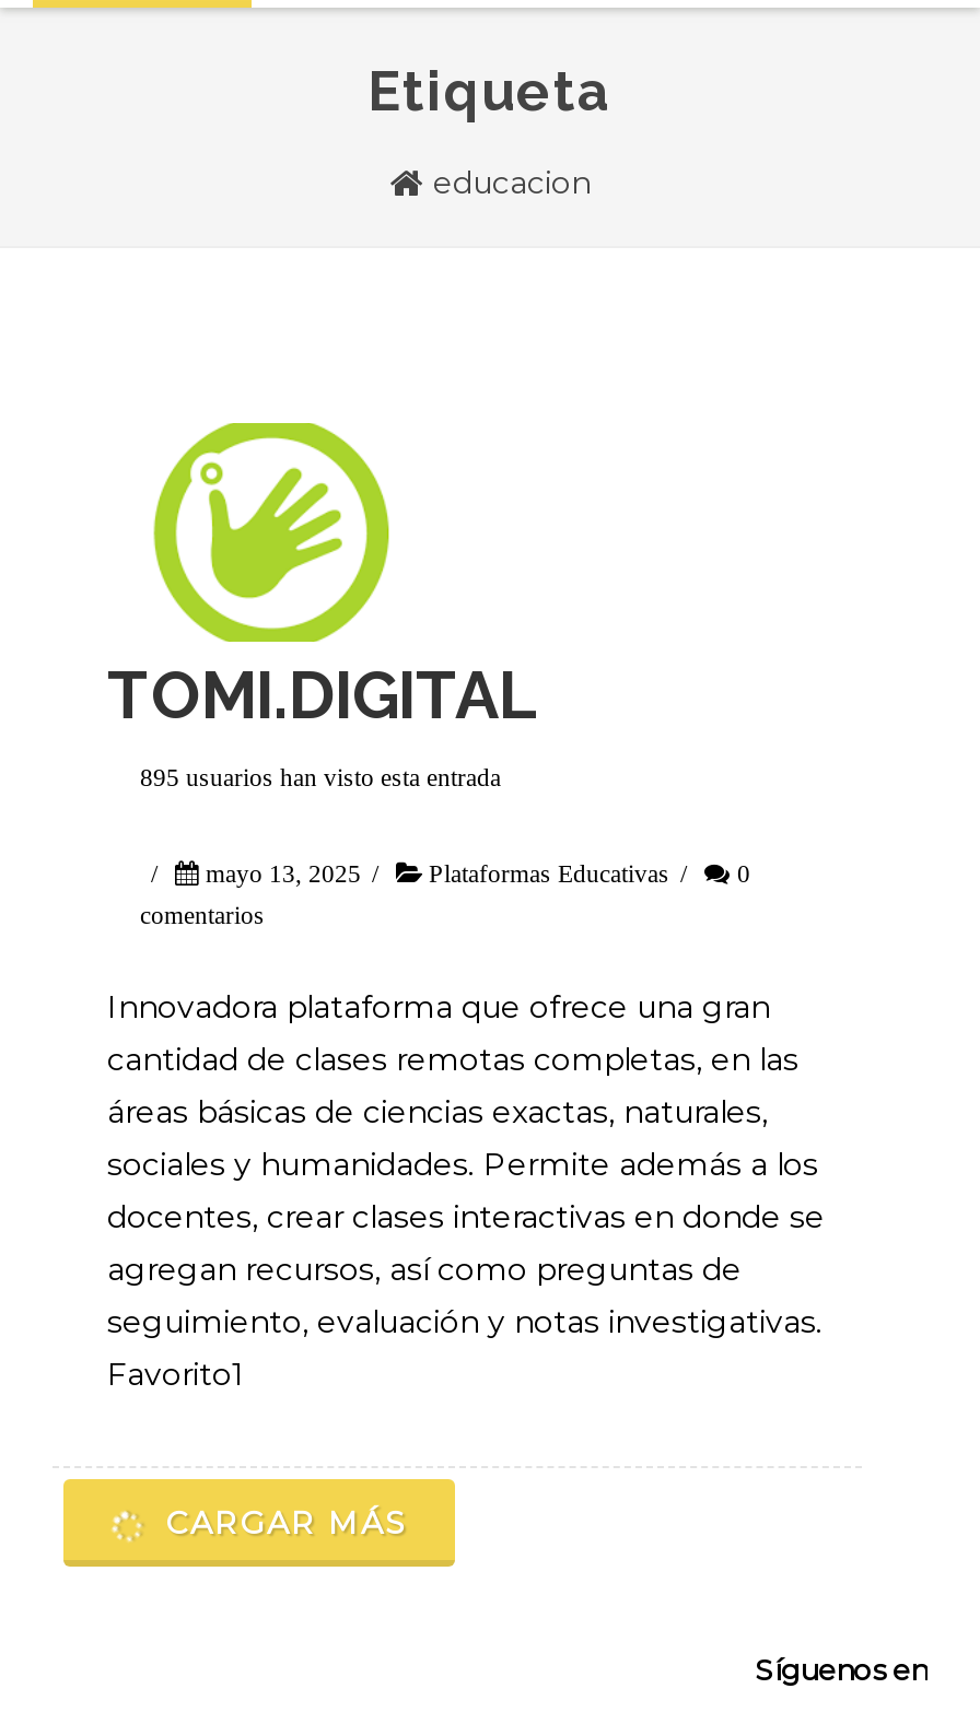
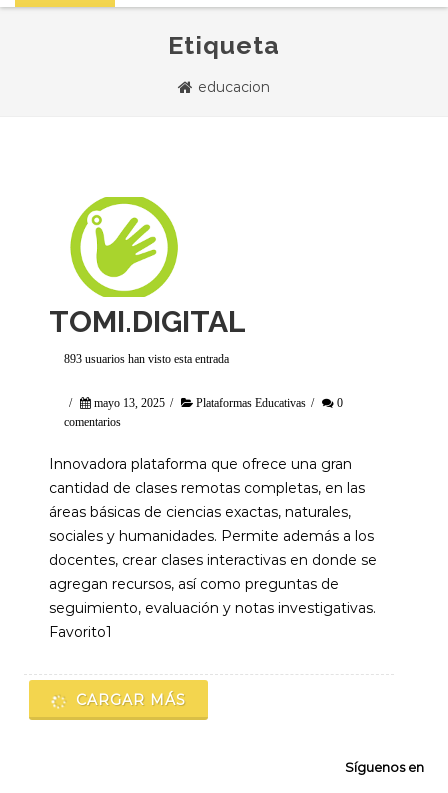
- 895 usuarios han visto esta entrada
+ 893 usuarios han visto esta entrada
